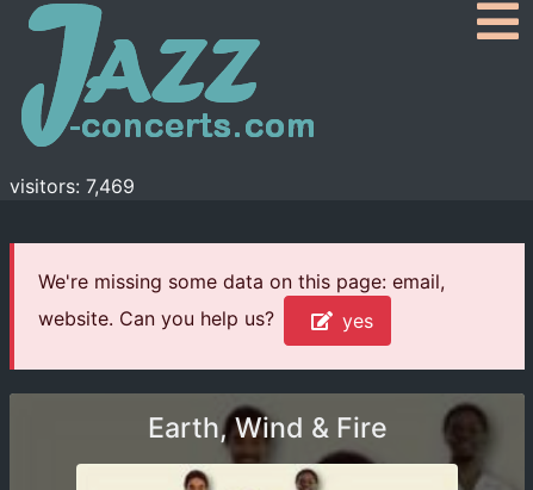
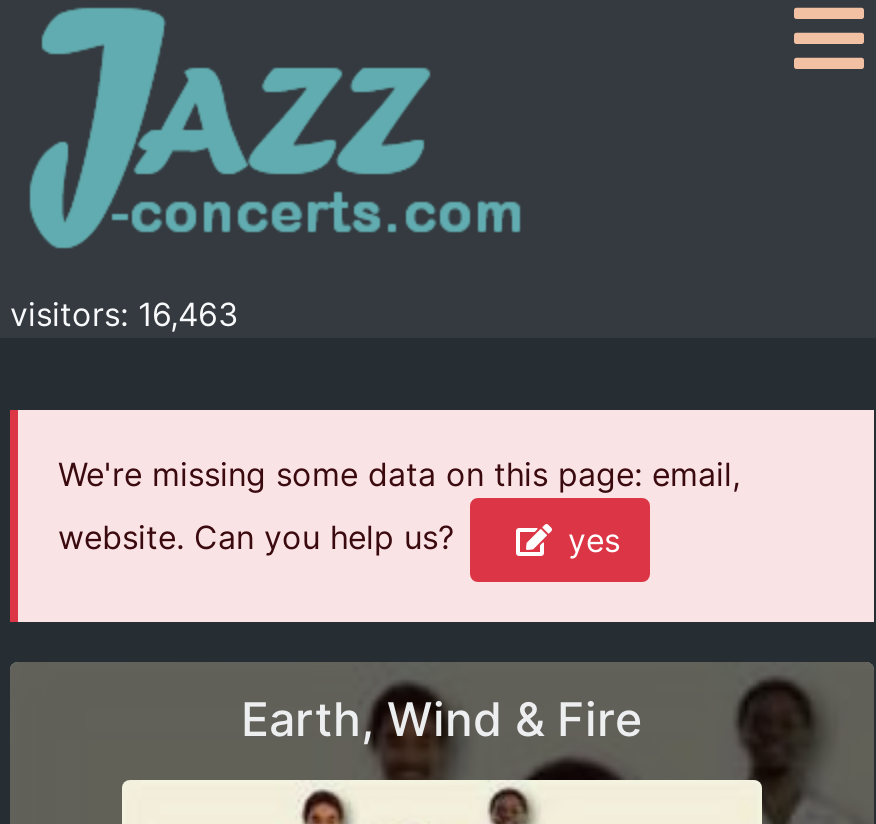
- visitors: 7,469
+ visitors: 16,463
